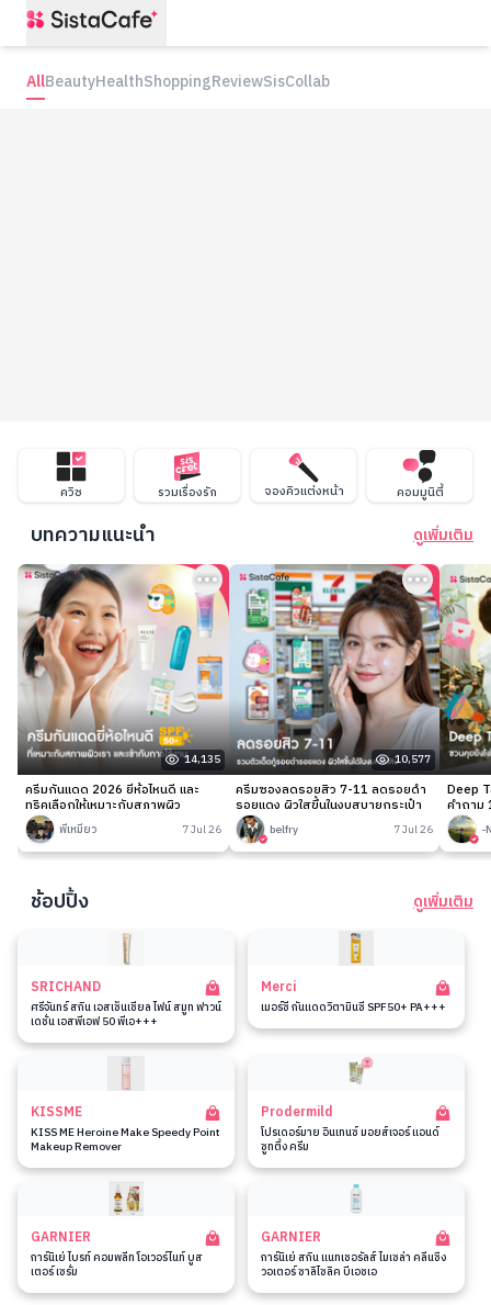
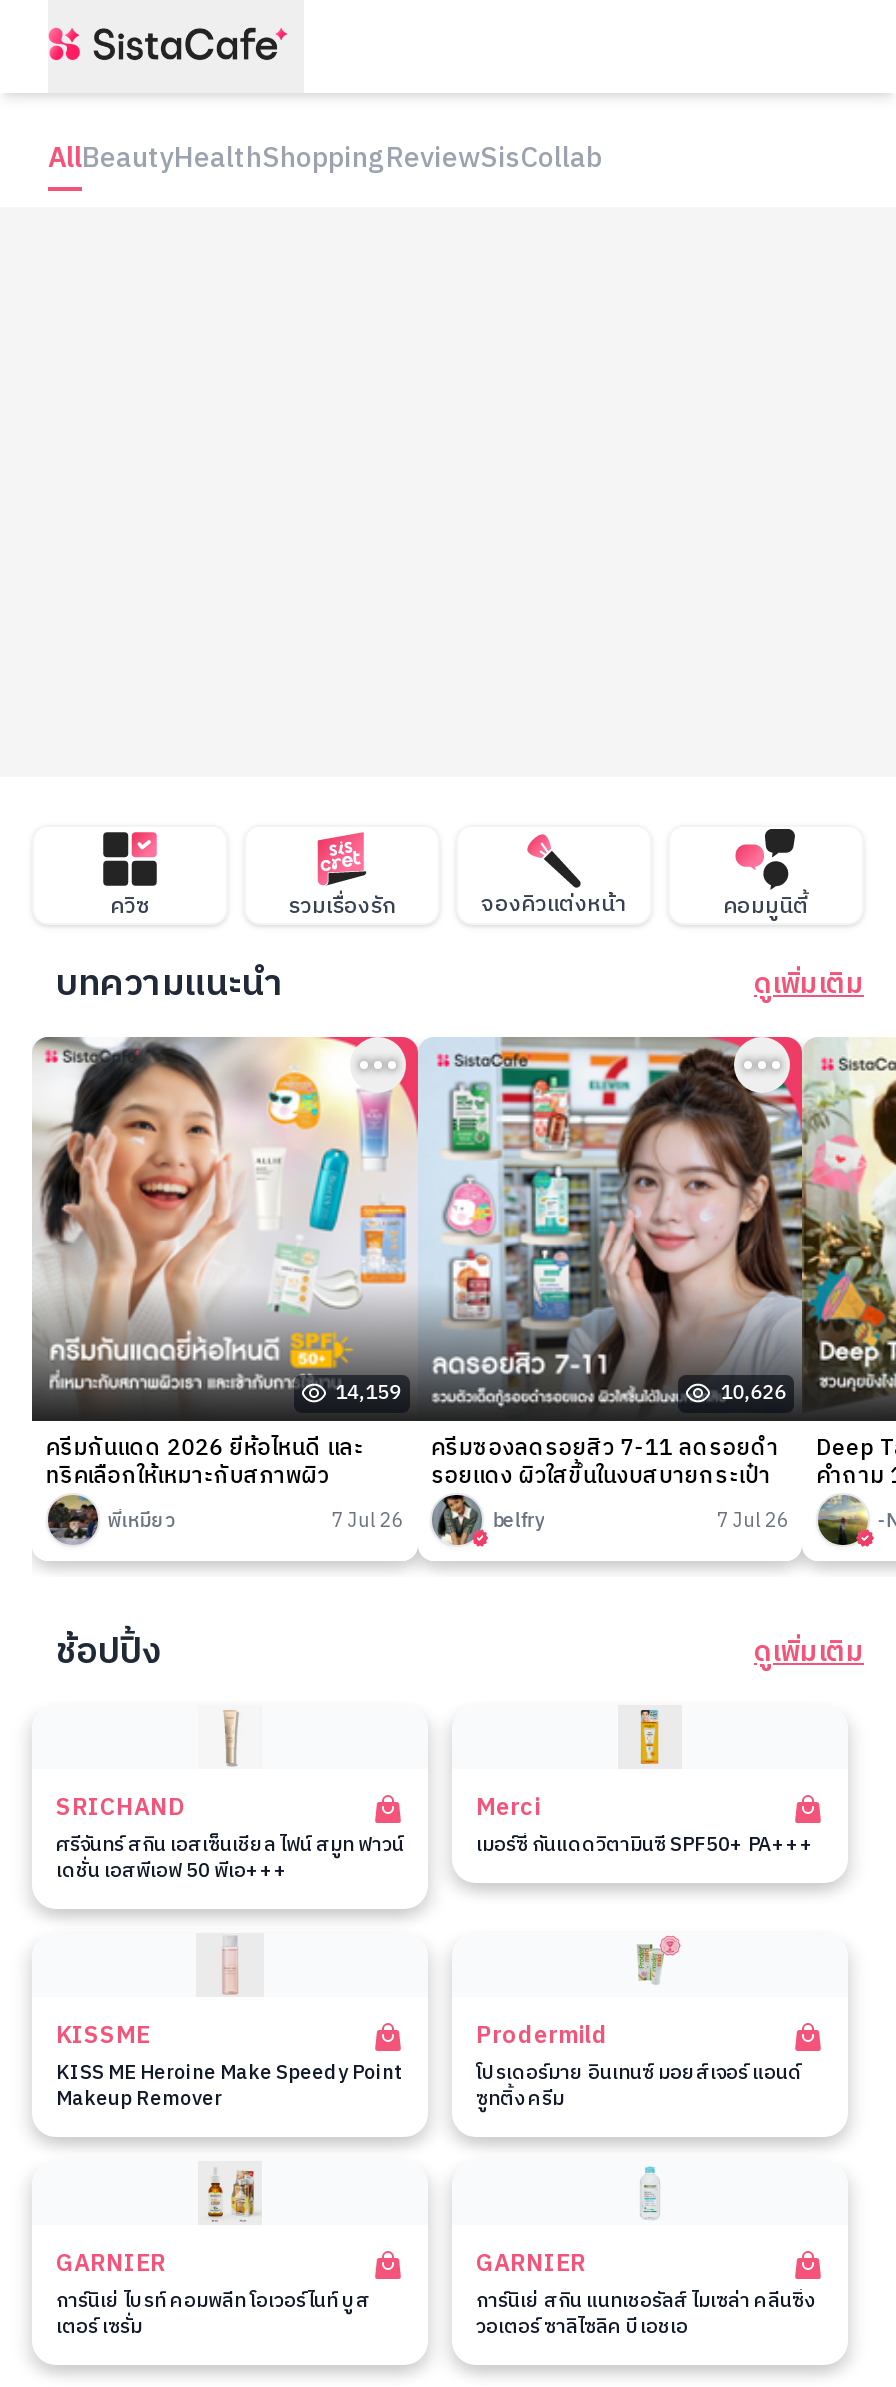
- 14,135
+ 14,159

- 10,577
+ 10,626
